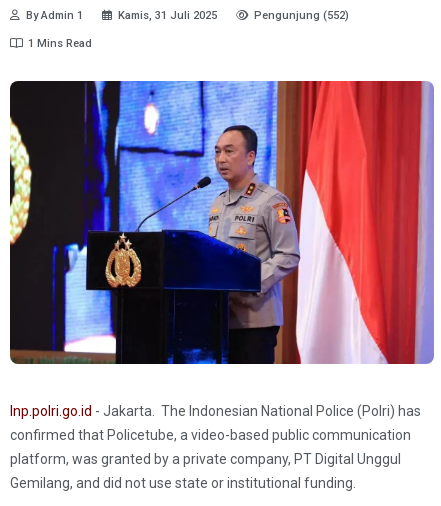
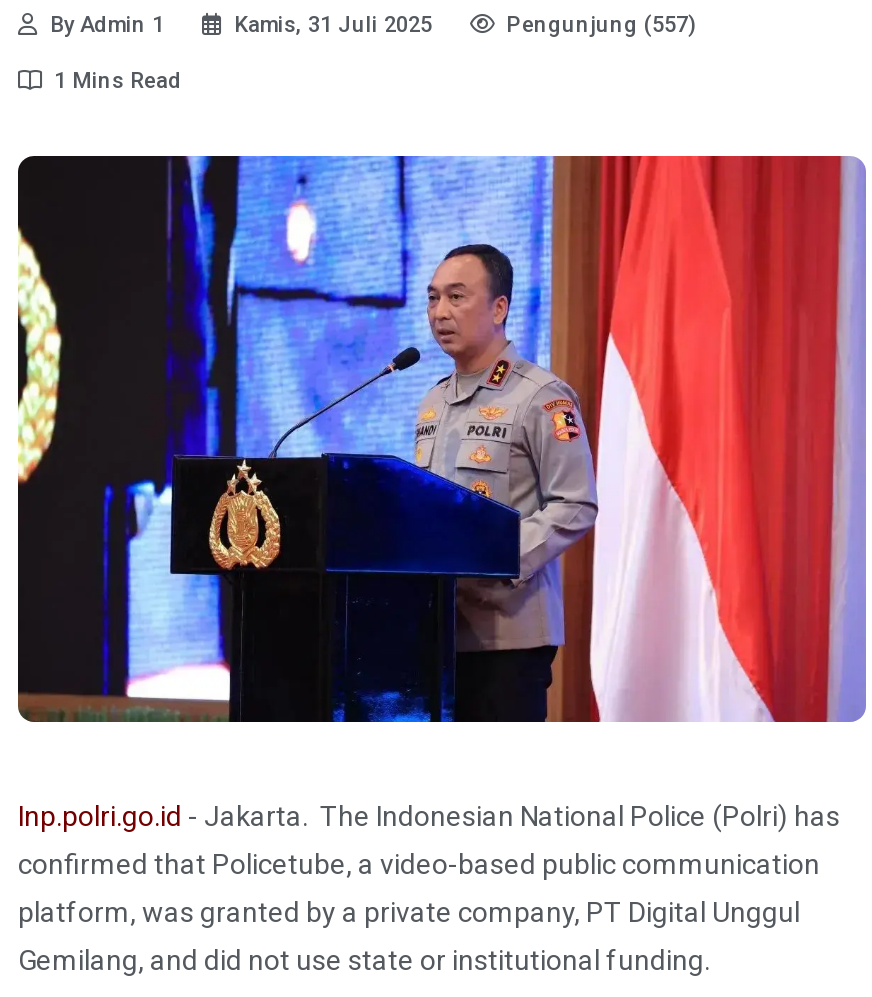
- Pengunjung (552)
+ Pengunjung (557)
